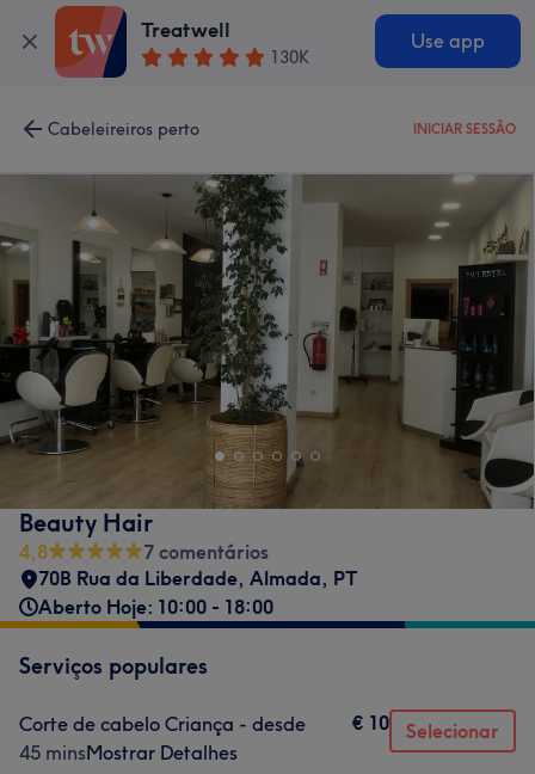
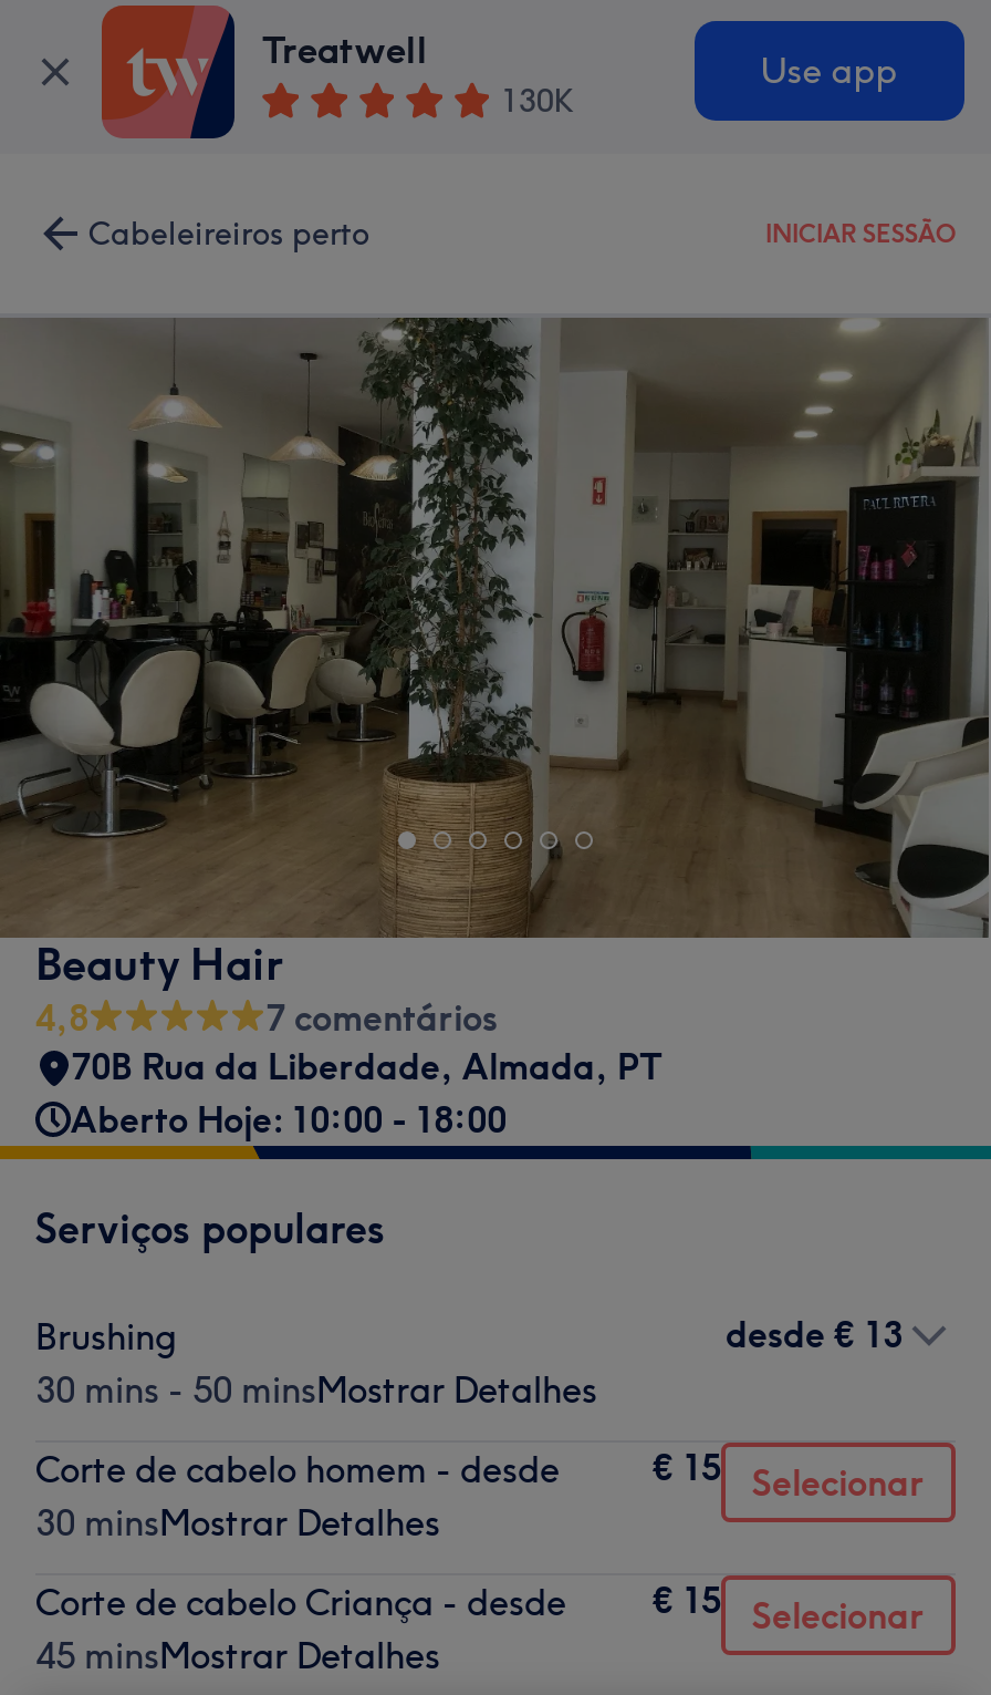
+ Brushing
+ 30 mins - 50 minsMostrar Detalhes

+ desde € 13
+ Corte de cabelo homem - desde
+ 30 minsMostrar Detalhes

+ € 15
+ Selecionar

- Corte de cabelo Criança - desde € 10 Selecionar
+ Corte de cabelo Criança - desde € 15 Selecionar
